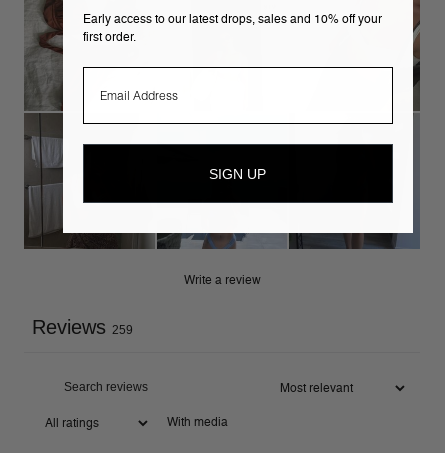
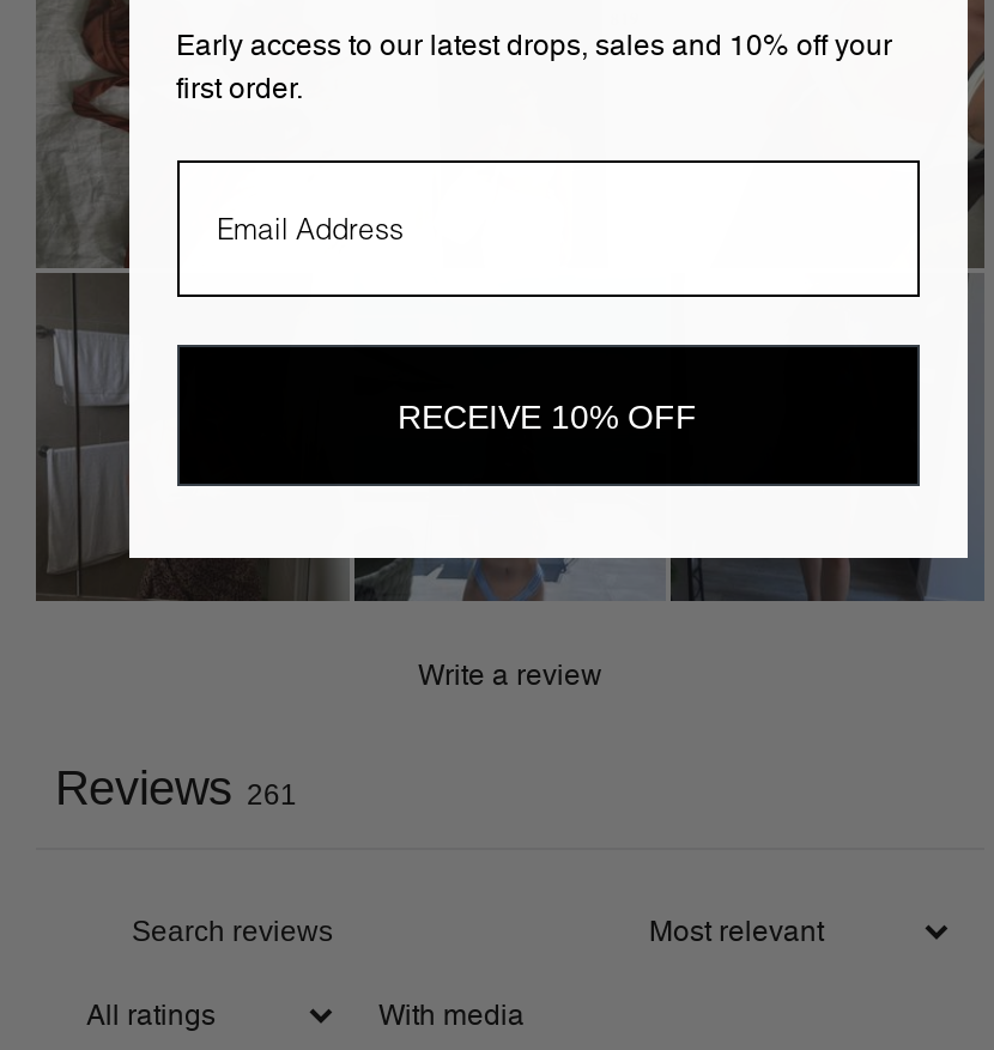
- SIGN UP
+ RECEIVE 10% OFF

- Reviews 259
+ Reviews 261
